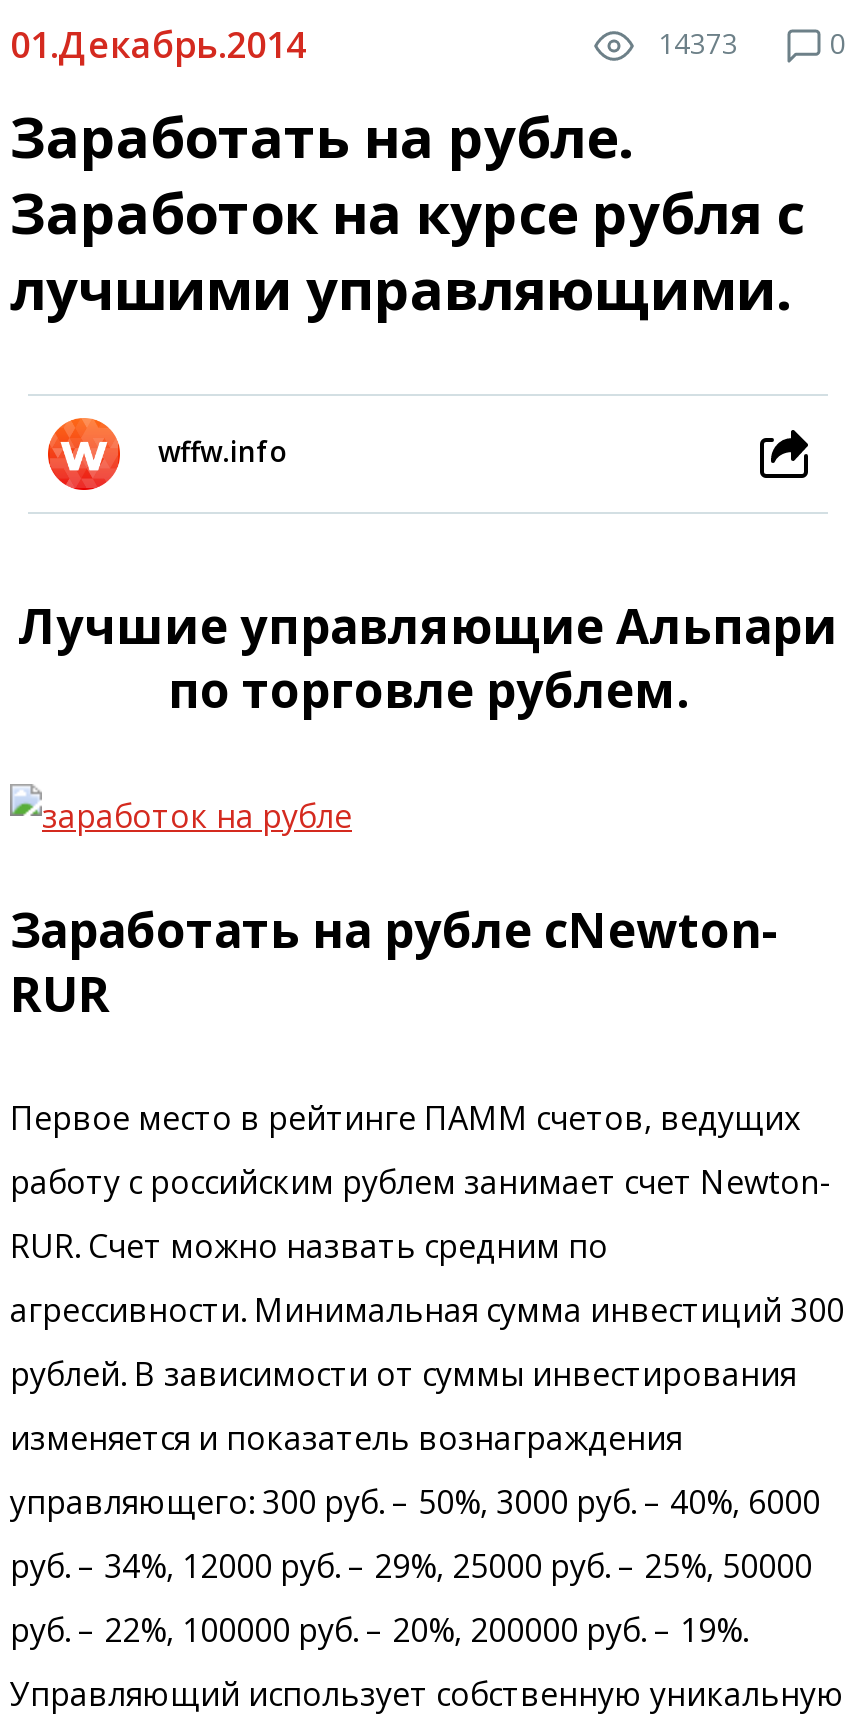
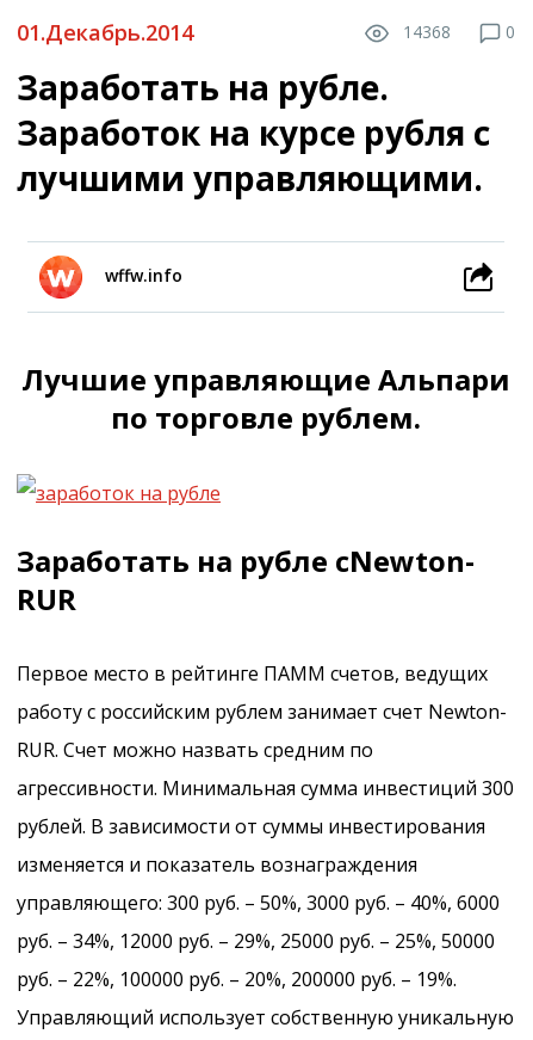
- 14373 0
+ 14368 0
